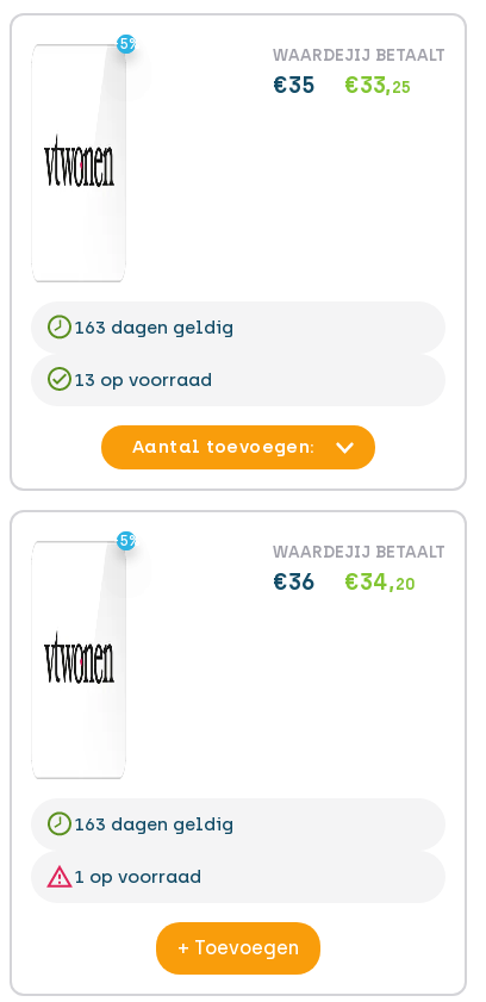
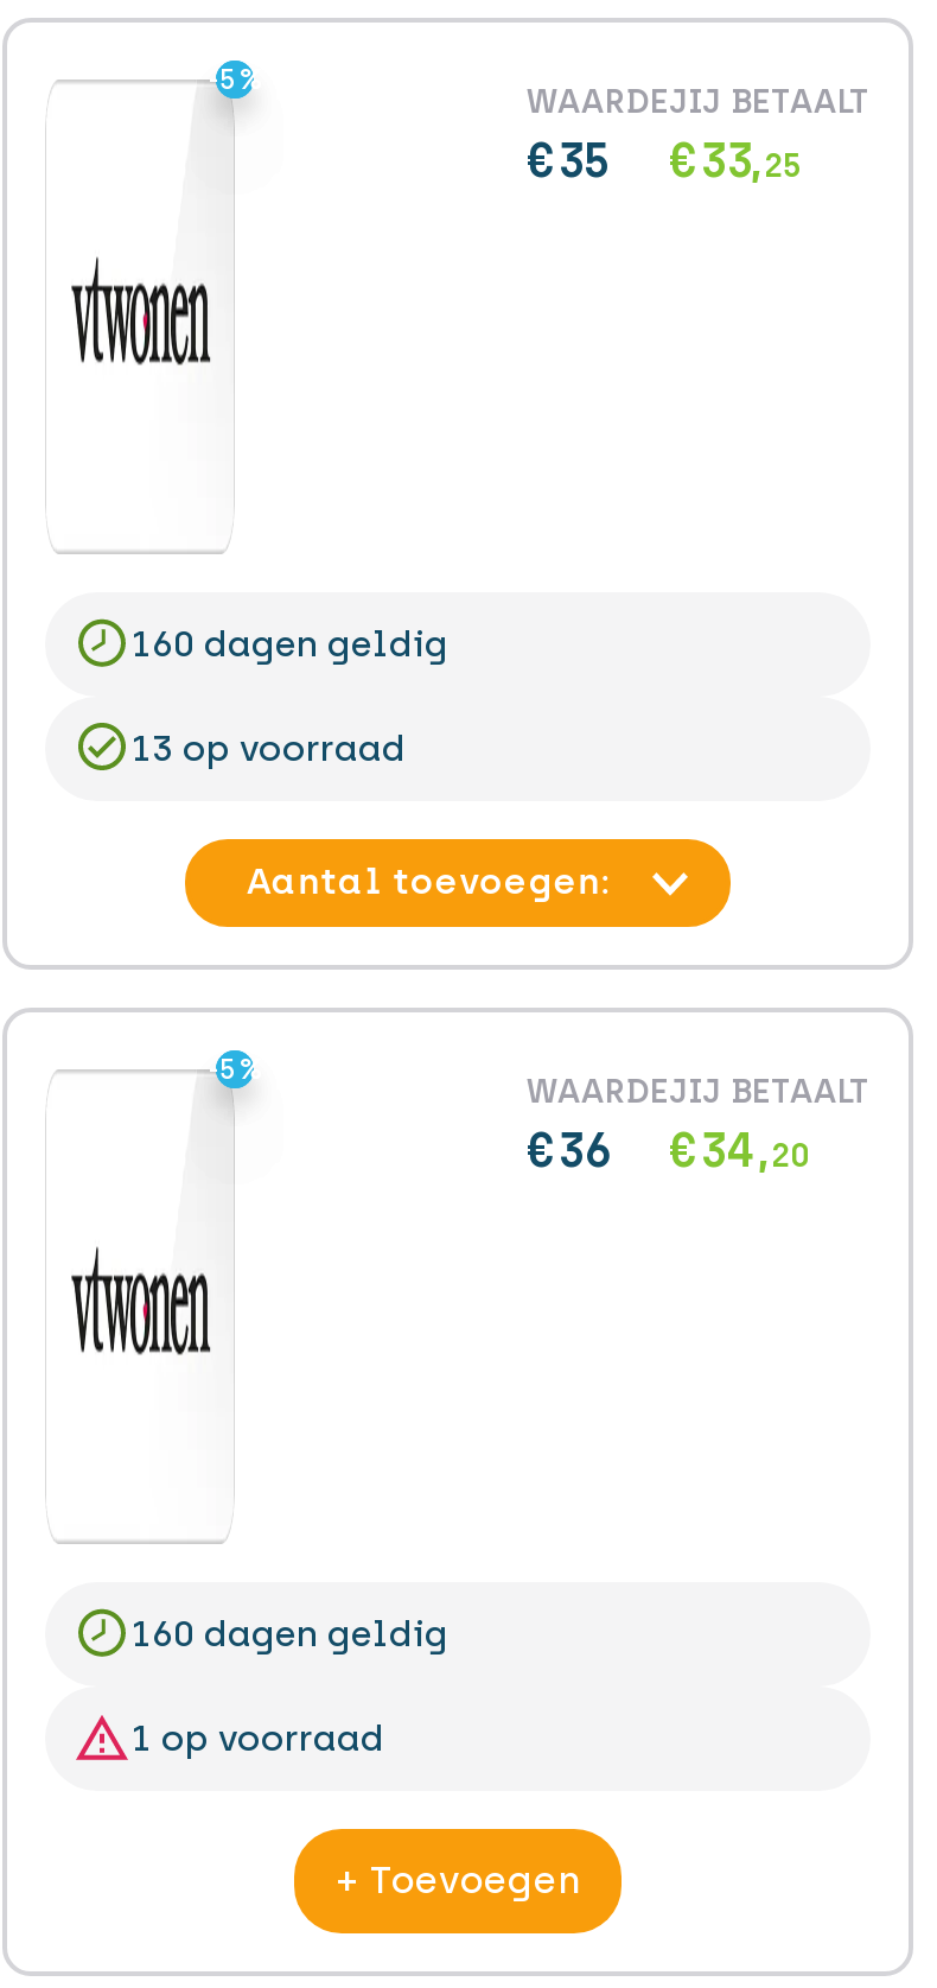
- 163 dagen geldig
+ 160 dagen geldig

- 163 dagen geldig
+ 160 dagen geldig
